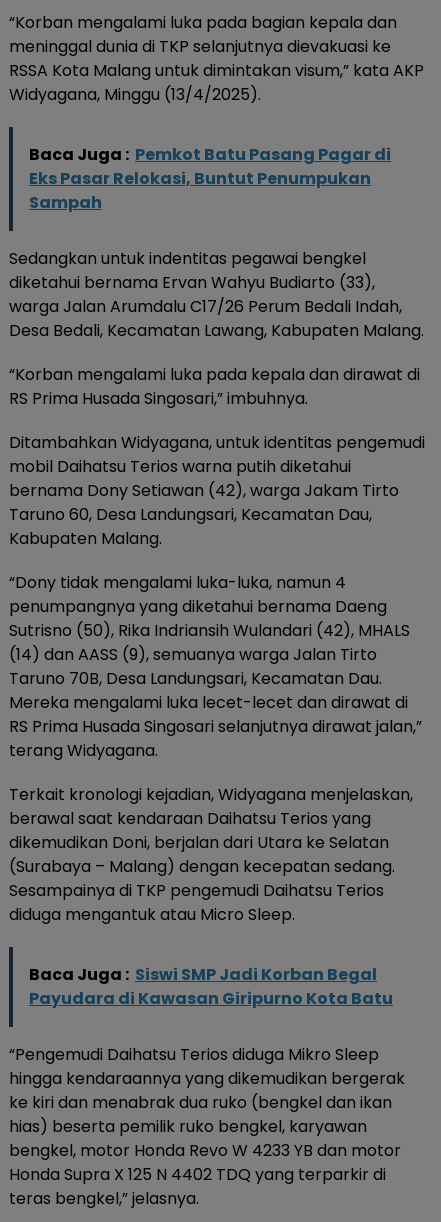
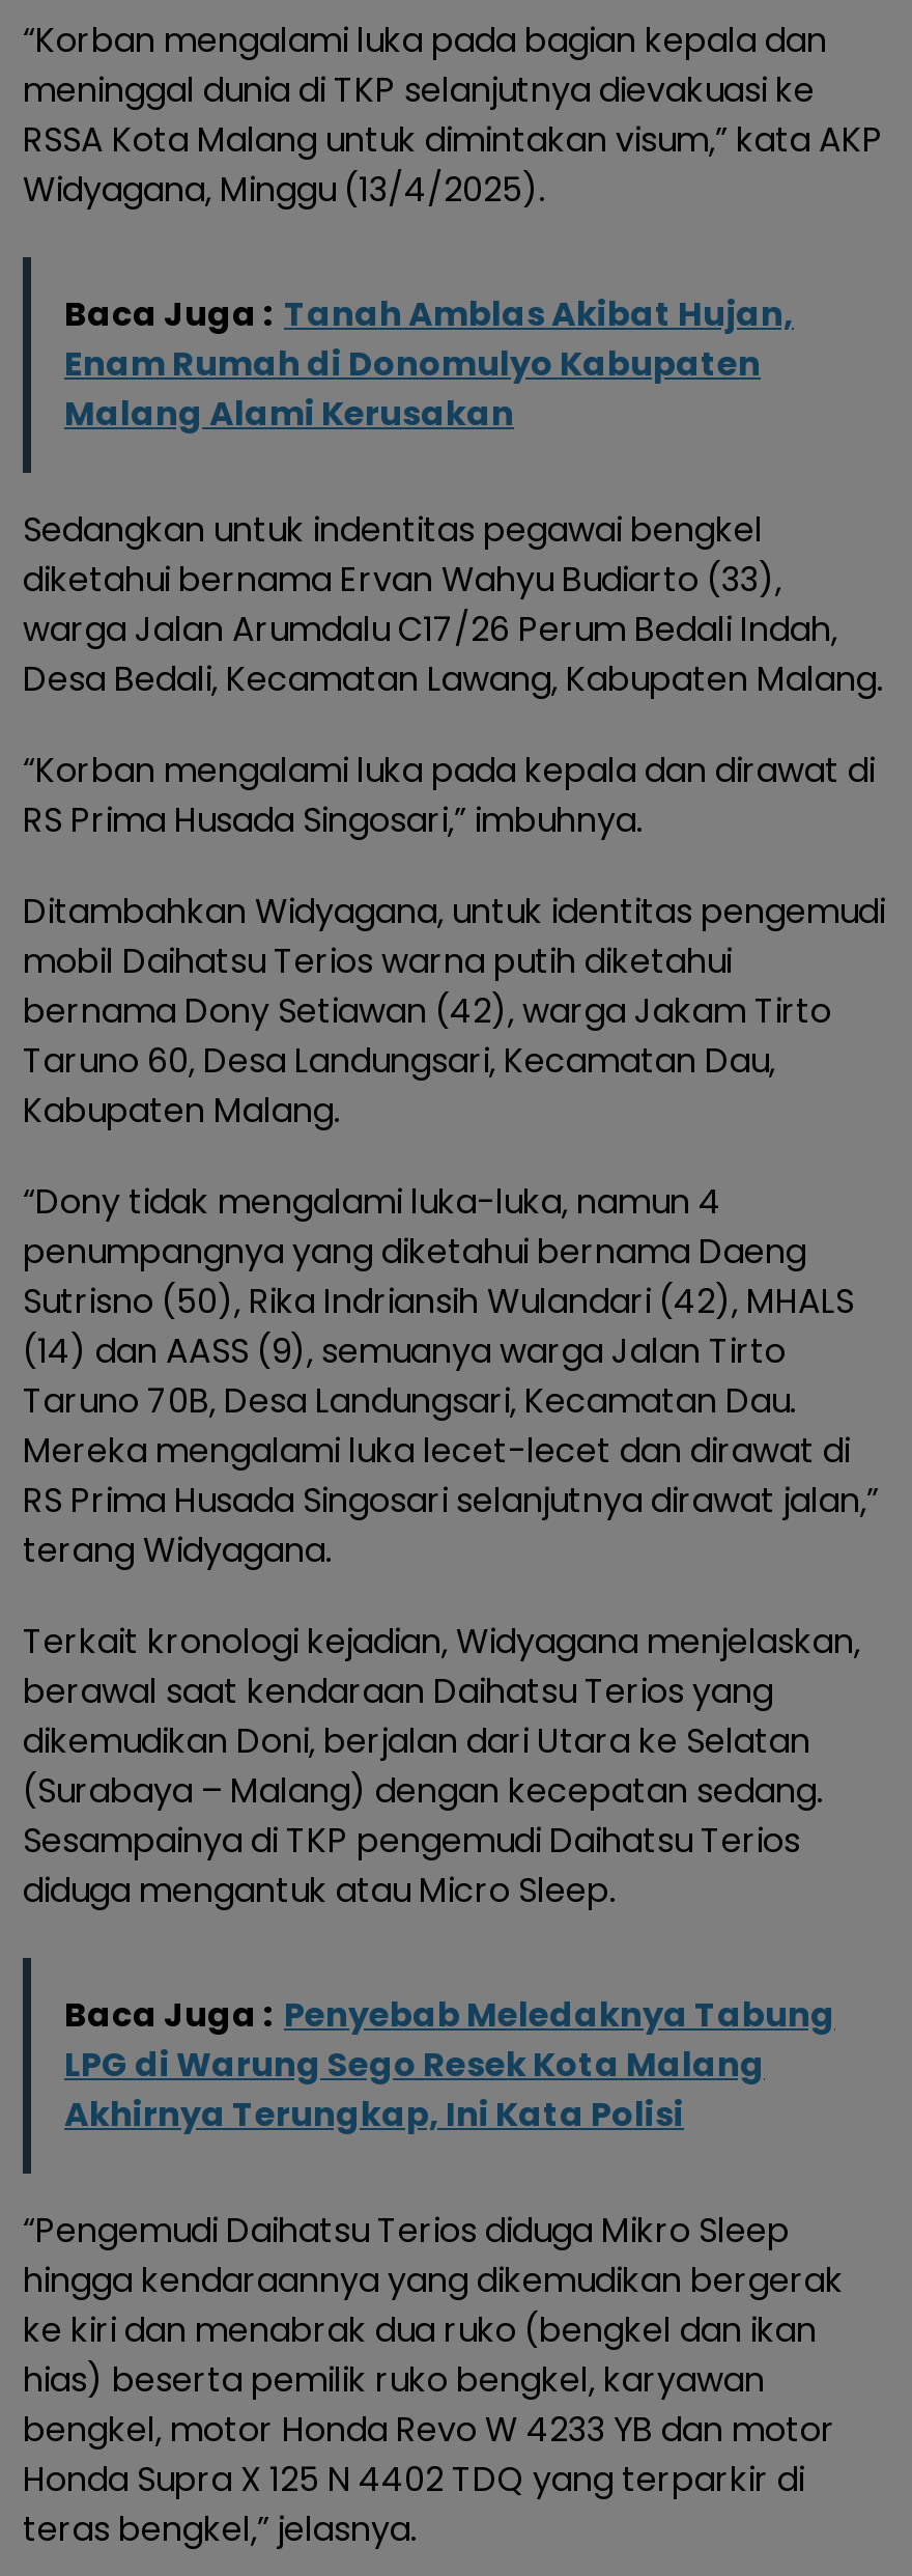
- Baca Juga : Pemkot Batu Pasang Pagar di
- Eks Pasar Relokasi, Buntut Penumpukan
- Sampah
+ Baca Juga : Tanah Amblas Akibat Hujan,
+ Enam Rumah di Donomulyo Kabupaten
+ Malang Alami Kerusakan

- Baca Juga : Siswi SMP Jadi Korban Begal
- Payudara di Kawasan Giripurno Kota Batu
+ Baca Juga : Penyebab Meledaknya Tabung
+ LPG di Warung Sego Resek Kota Malang
+ Akhirnya Terungkap, Ini Kata Polisi
